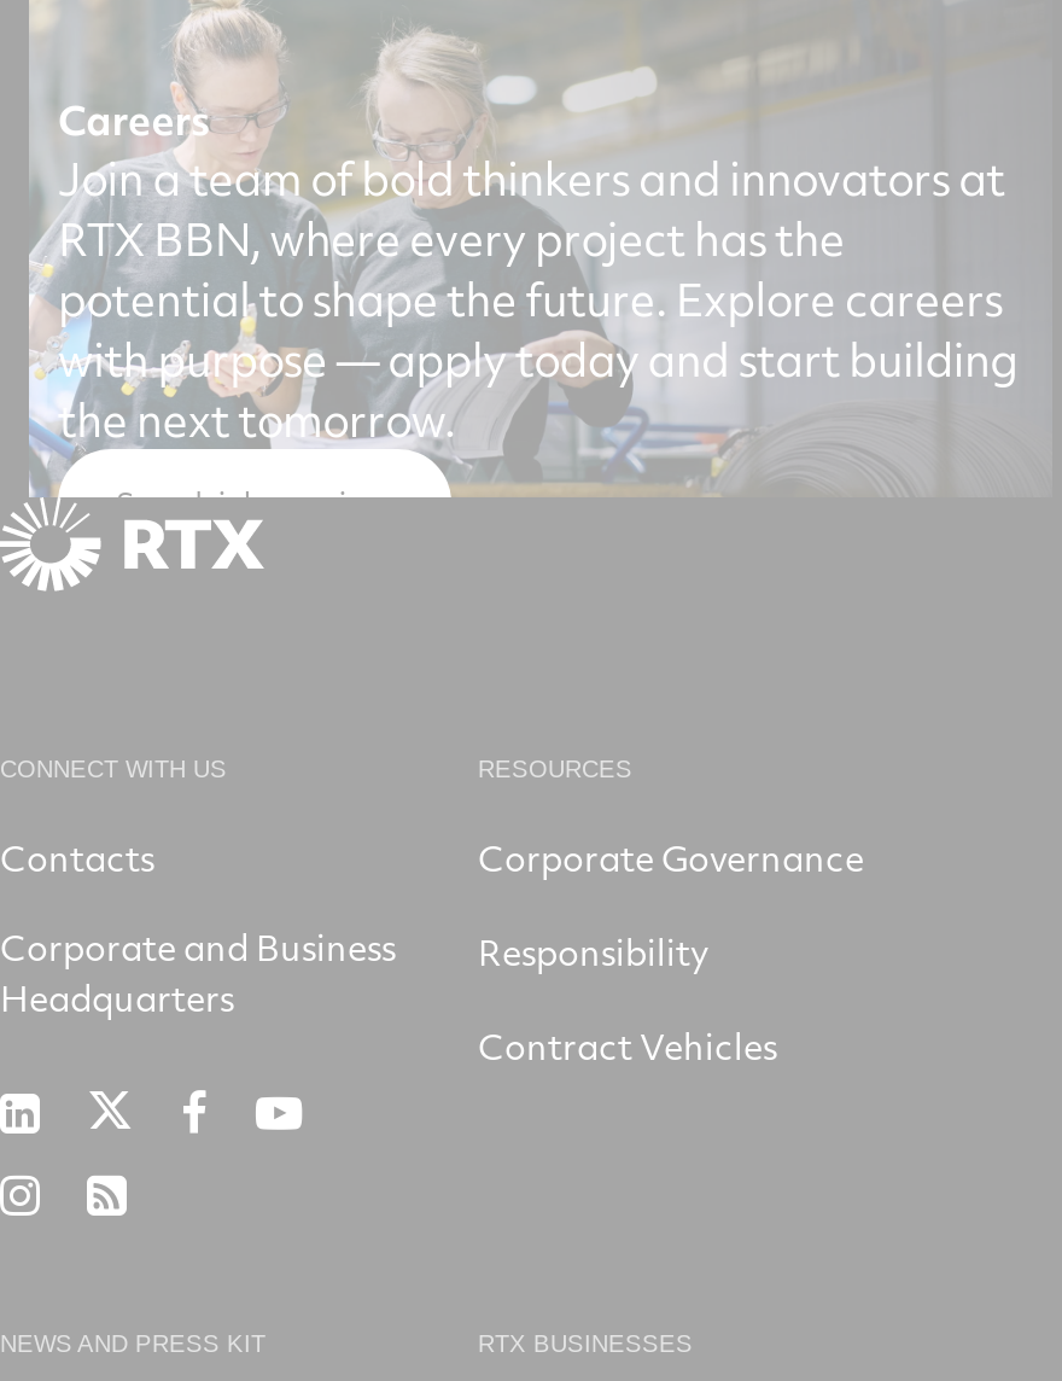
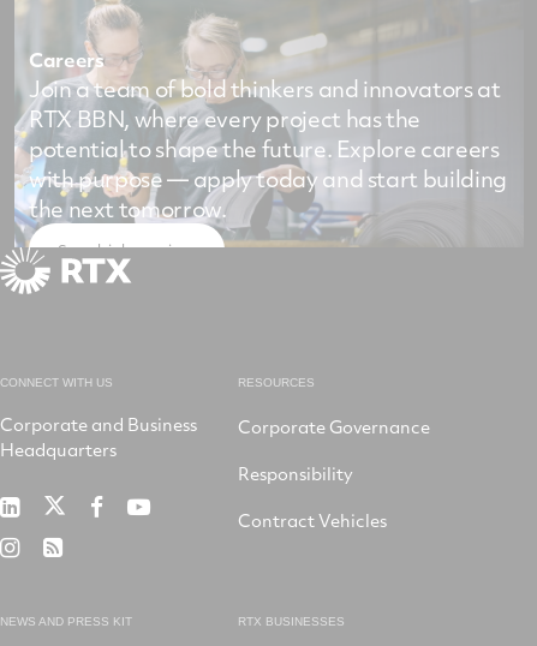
- Contacts
